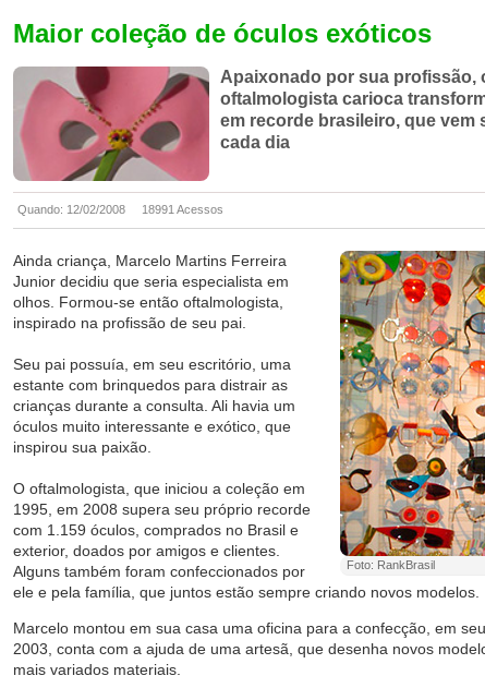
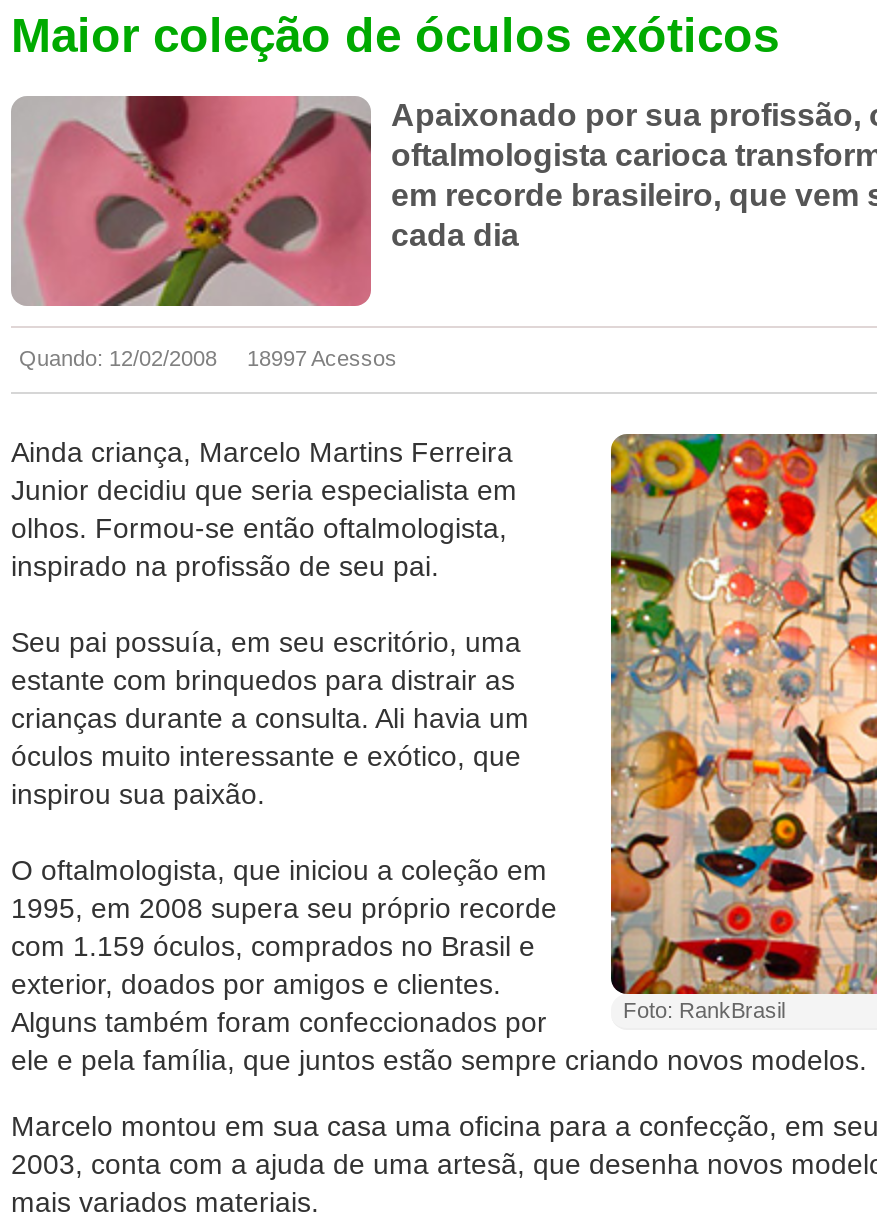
- Quando: 12/02/2008 18991 Acessos
+ Quando: 12/02/2008 18997 Acessos
